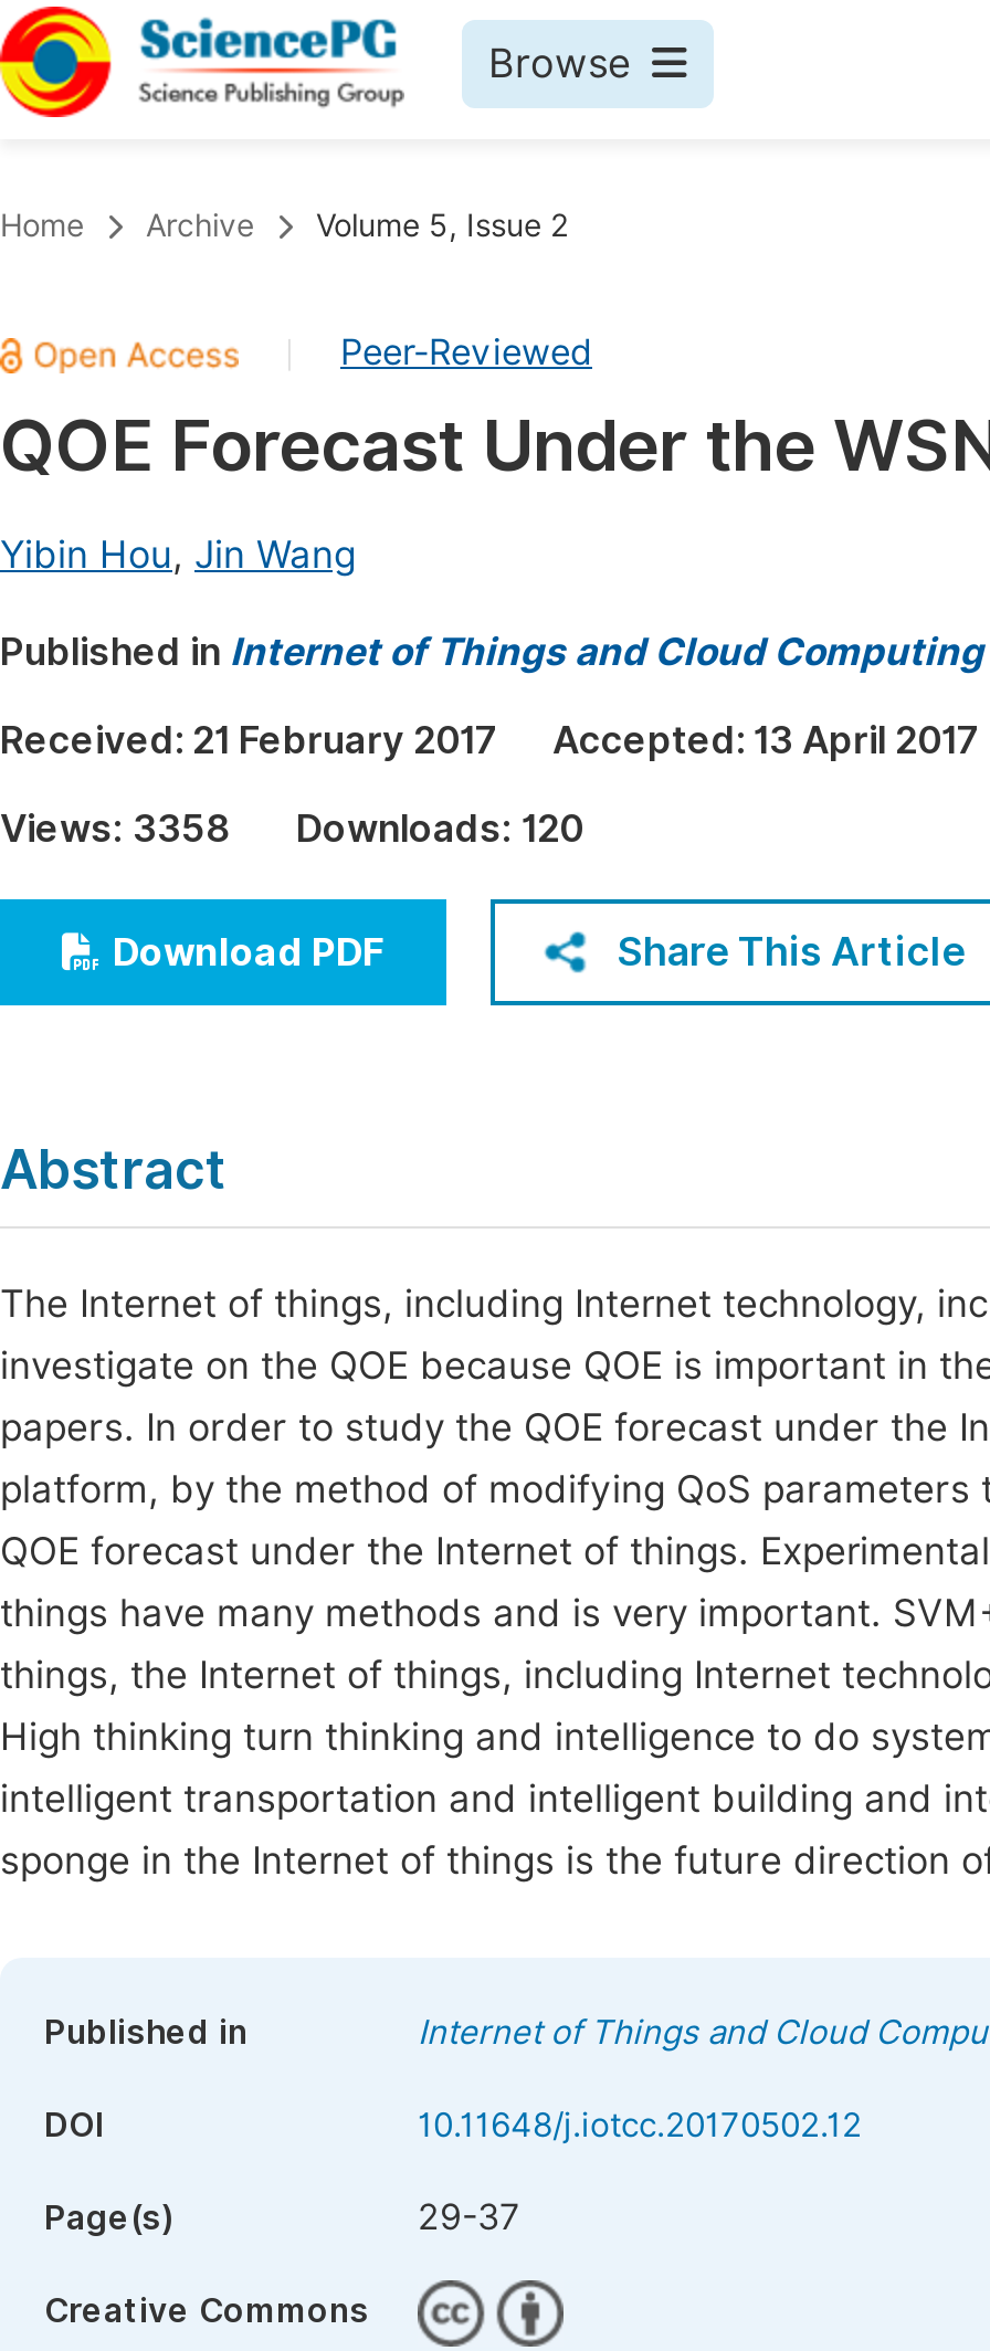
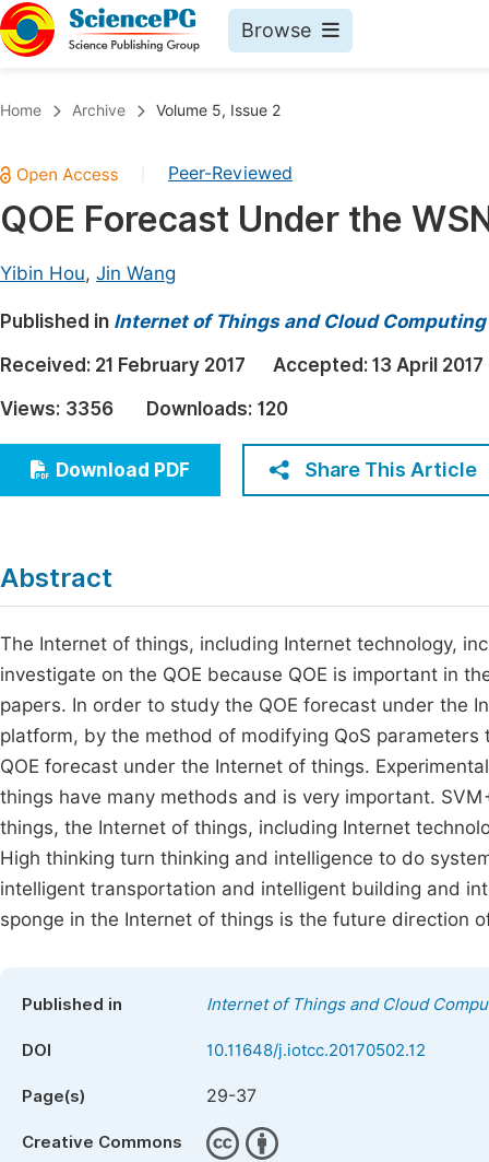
- Views: 3358 Downloads: 120
+ Views: 3356 Downloads: 120
